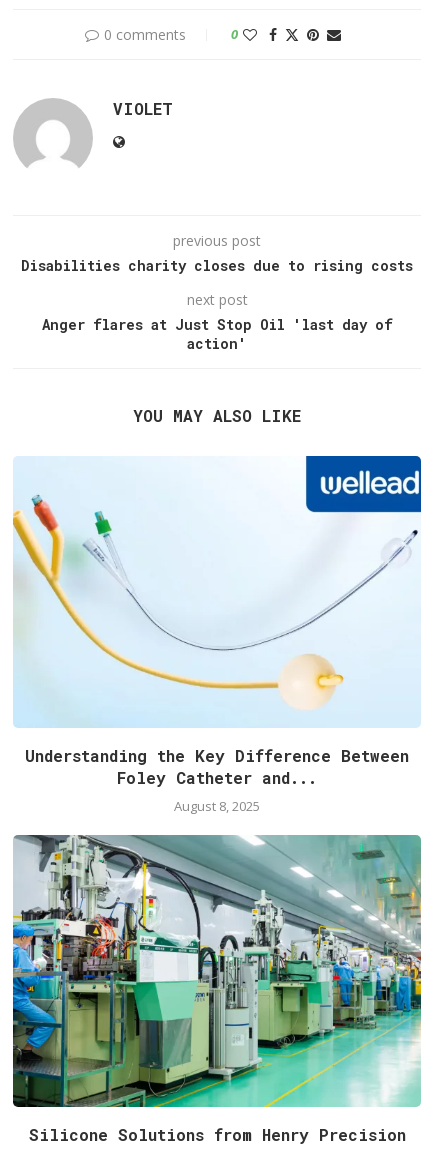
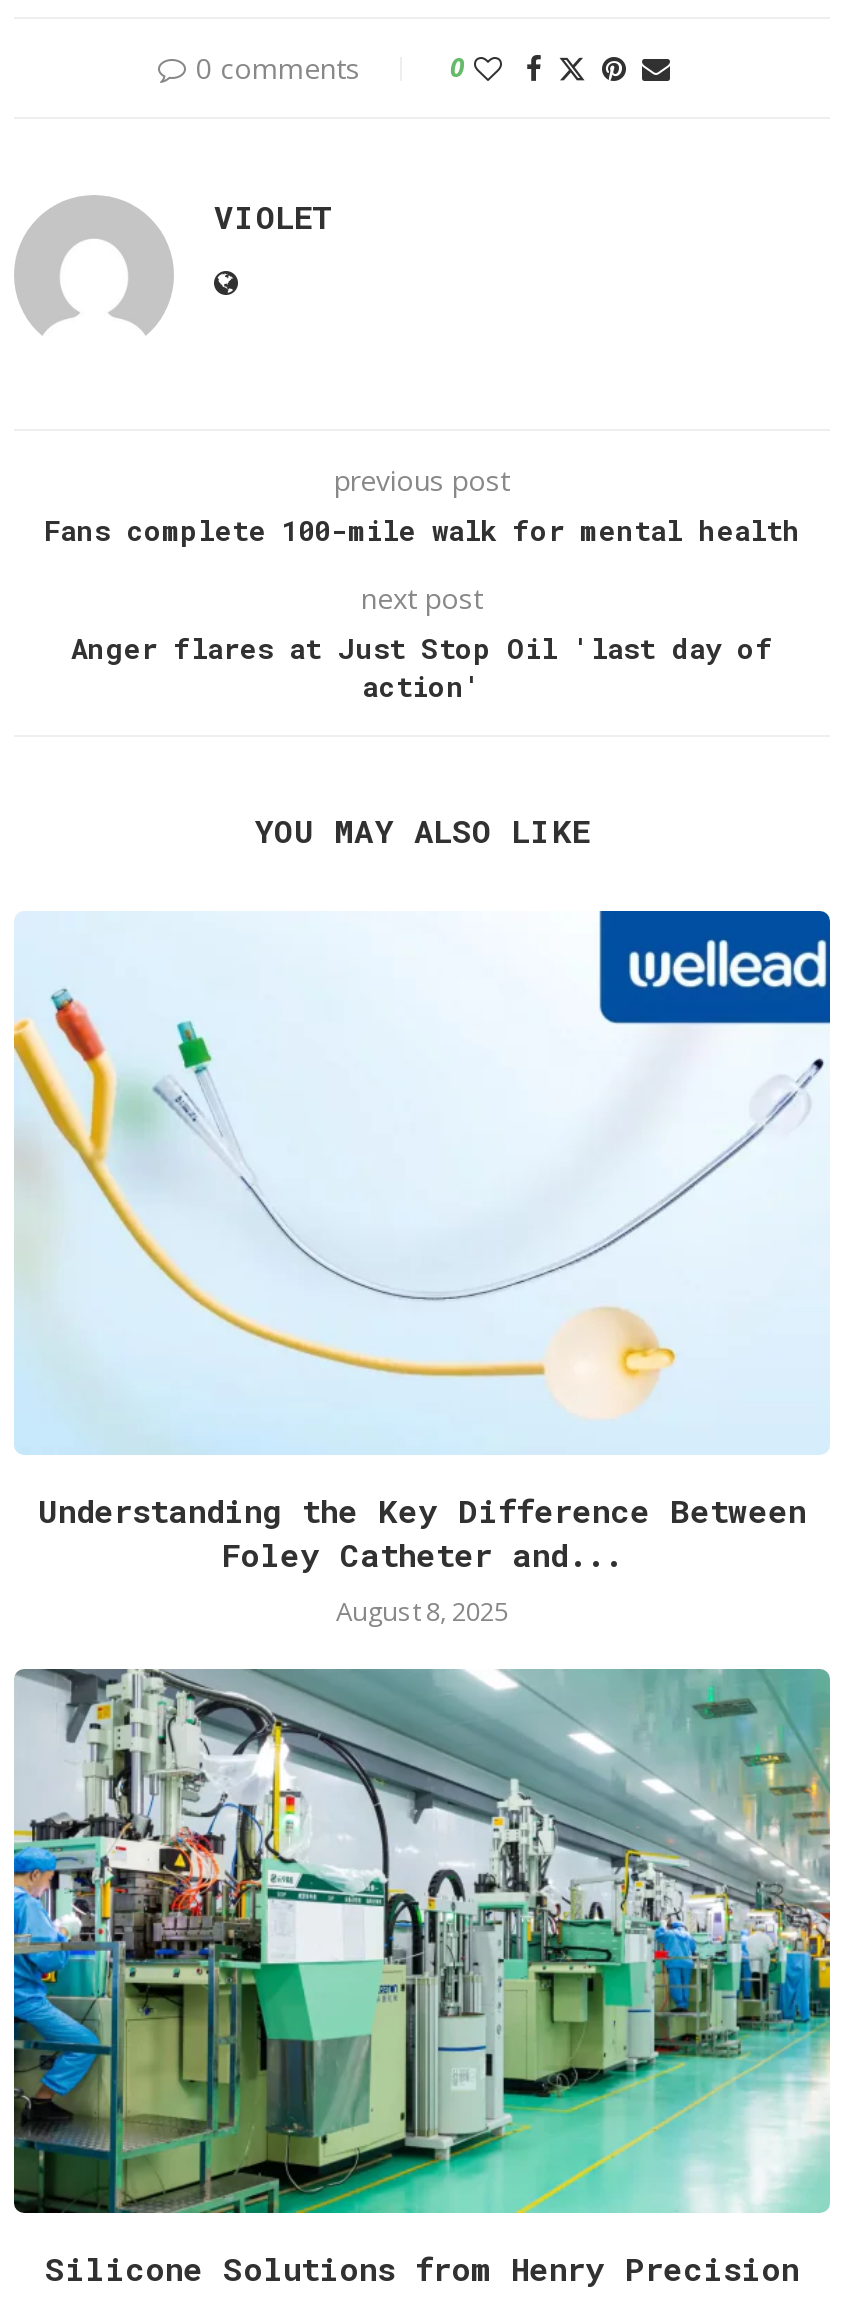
- Disabilities charity closes due to rising costs
+ Fans complete 100-mile walk for mental health
